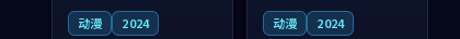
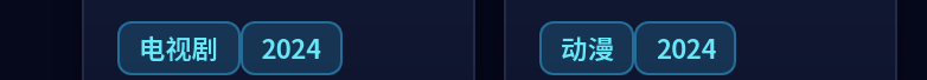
- 动漫
+ 电视剧
